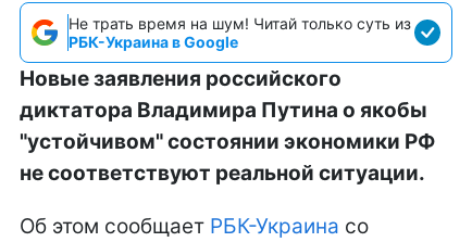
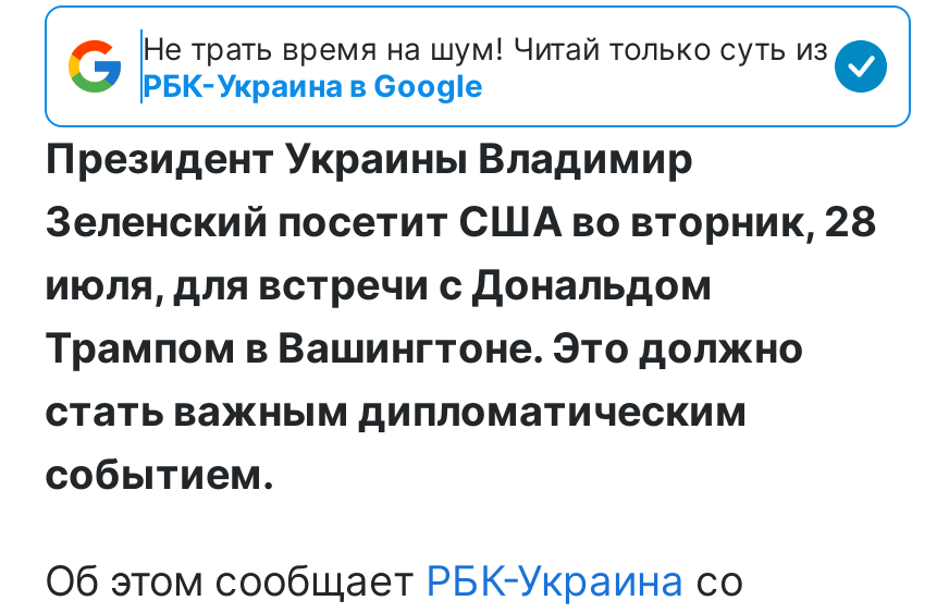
- Новые заявления российского
- диктатора Владимира Путина о якобы
- "устойчивом" состоянии экономики РФ
- не соответствуют реальной ситуации.
+ Президент Украины Владимир
+ Зеленский посетит США во вторник, 28
+ июля, для встречи с Дональдом
+ Трампом в Вашингтоне. Это должно
+ стать важным дипломатическим
+ событием.
